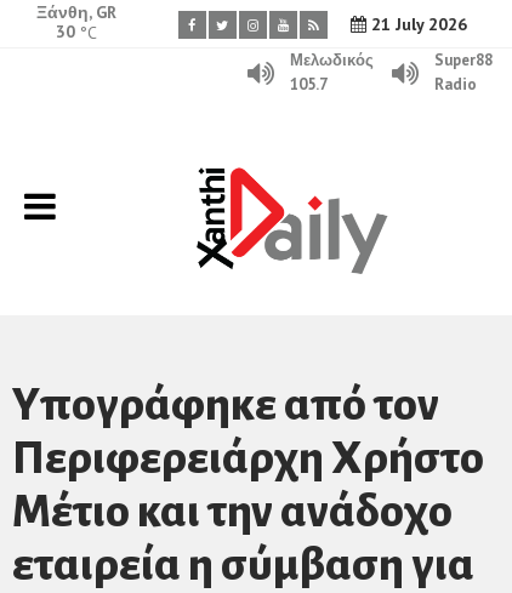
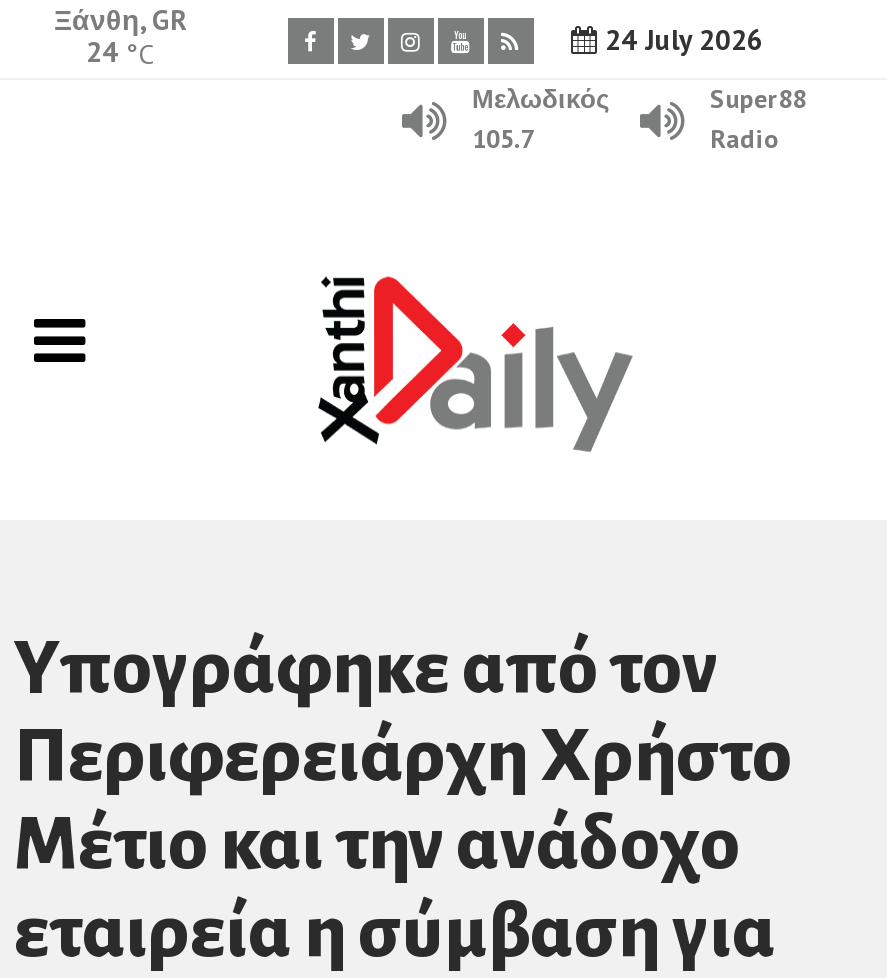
- 21 July 2026
+ 24 July 2026

- 30 °C
+ 24 °C
